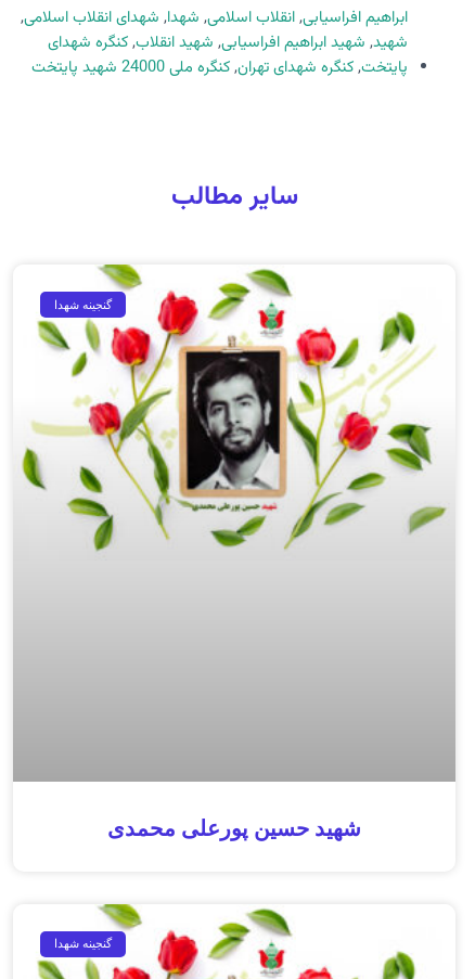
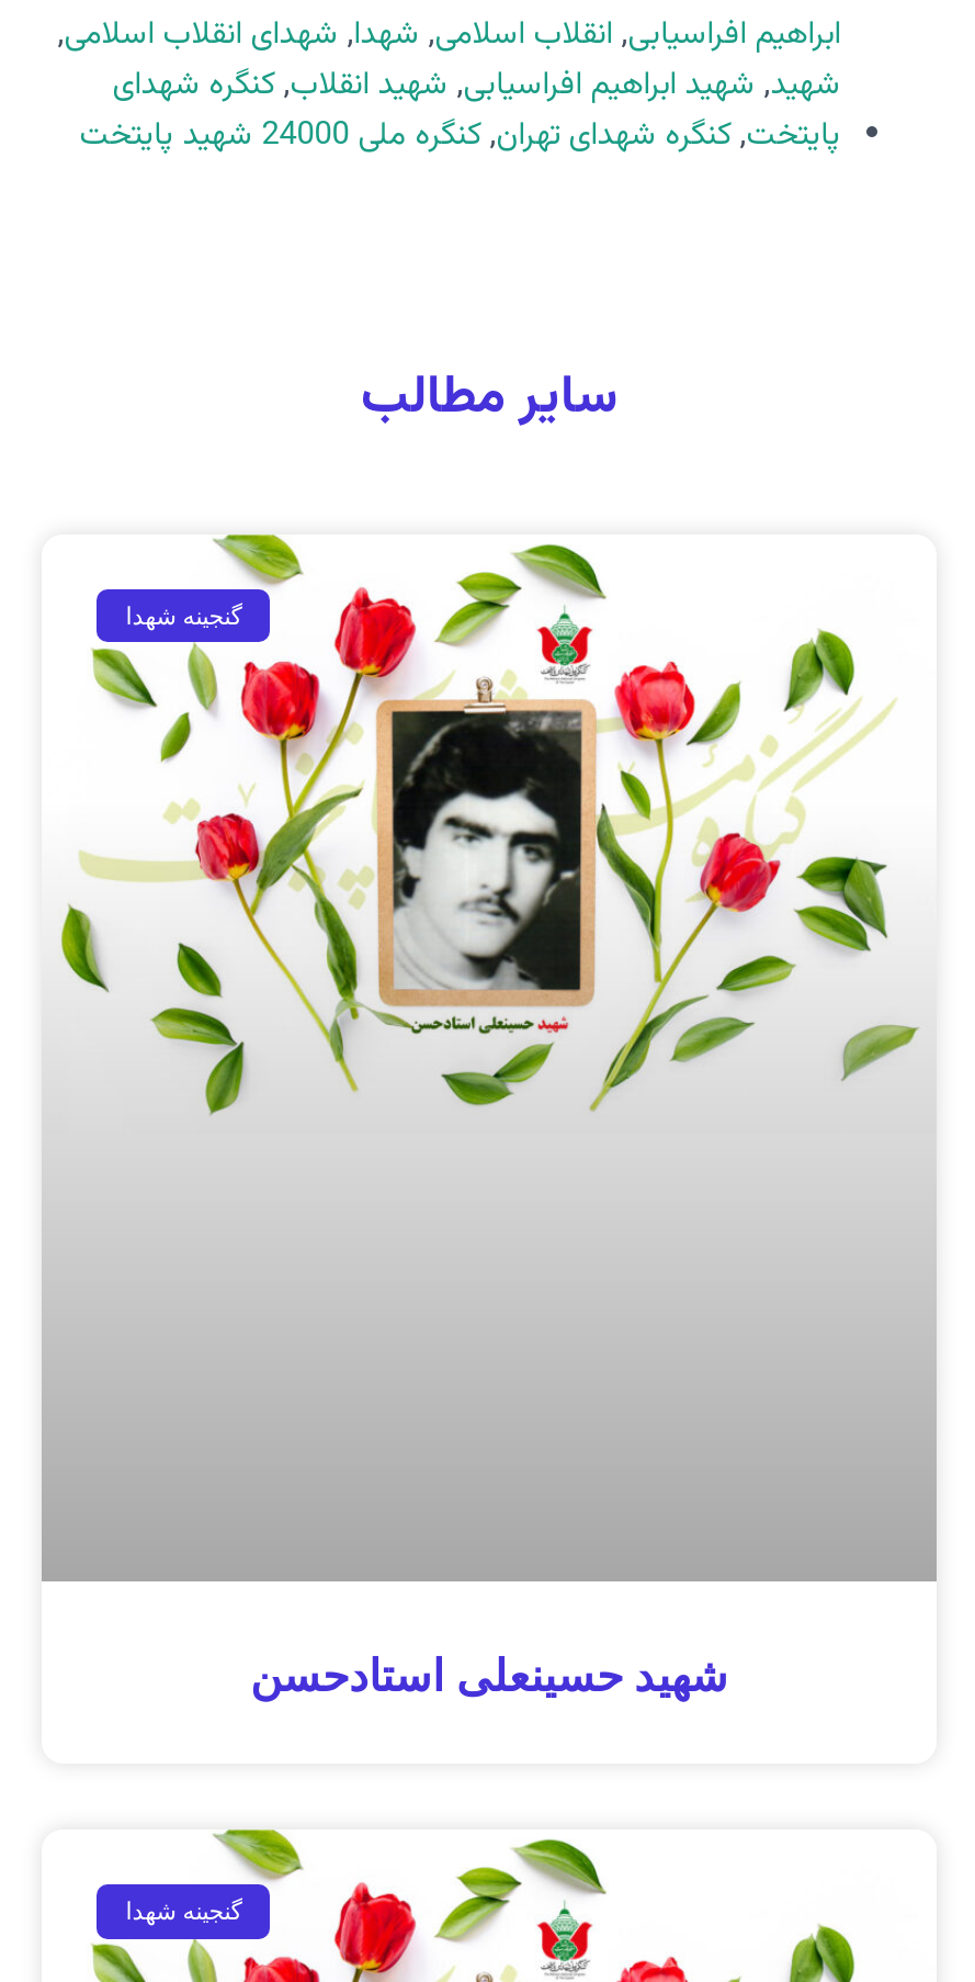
- [image]
+ [image]

- شهید حسین پورعلی محمدی
+ شهید حسینعلی استادحسن
